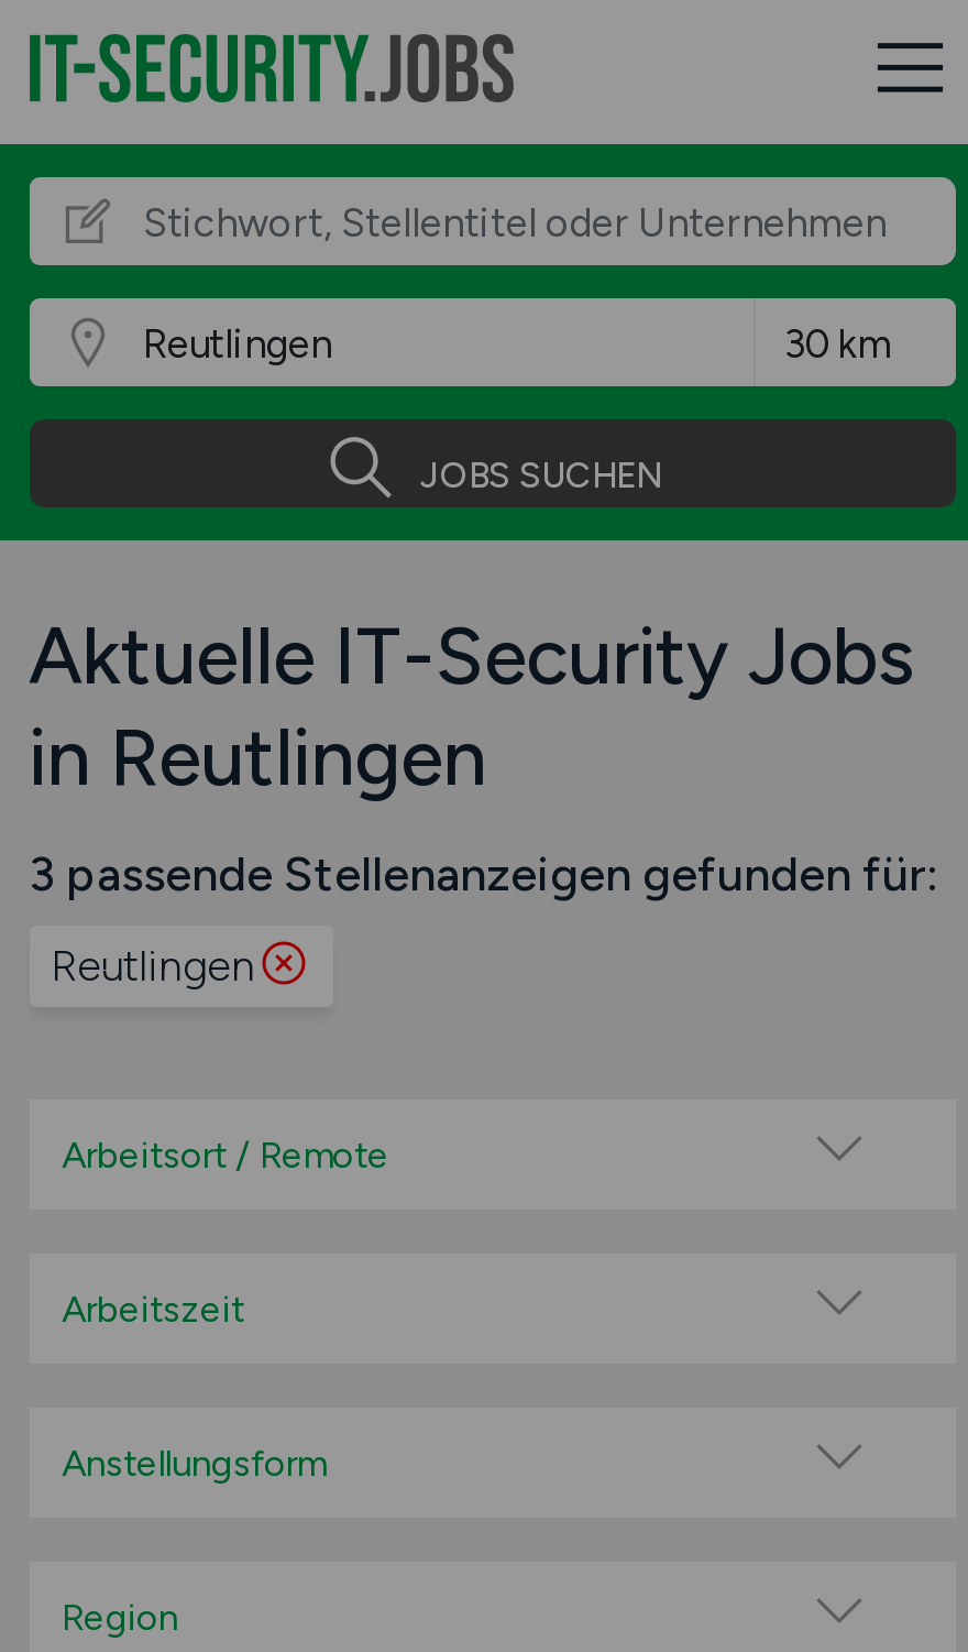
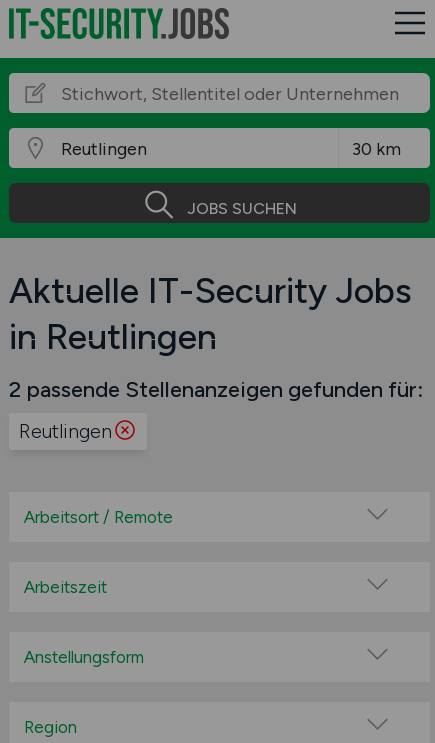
- 3 passende Stellenanzeigen gefunden für:
+ 2 passende Stellenanzeigen gefunden für:
